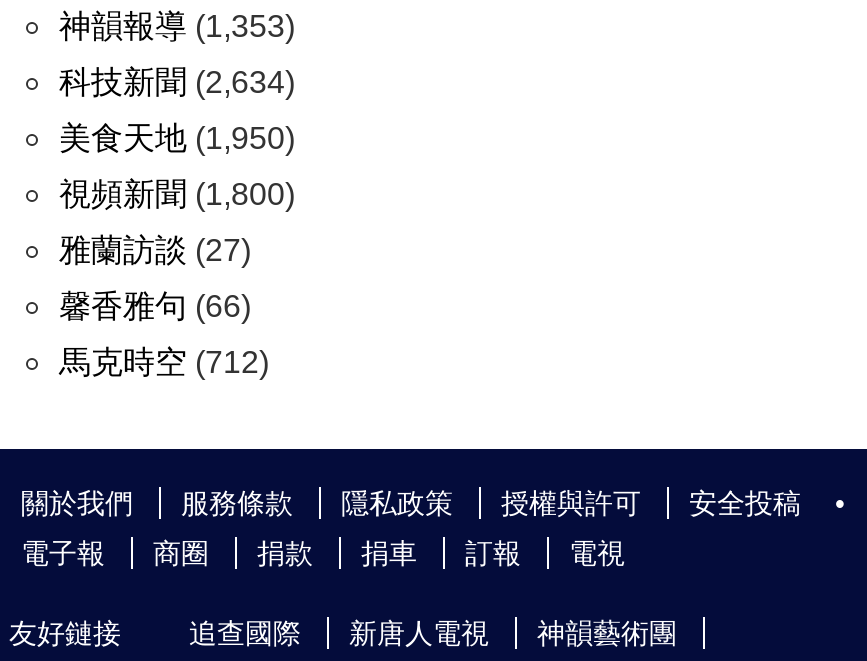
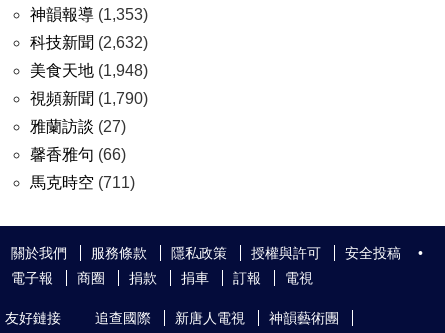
- 科技新聞(2,634)
+ 科技新聞(2,632)

- 美食天地(1,950)
+ 美食天地(1,948)

- 視頻新聞(1,800)
+ 視頻新聞(1,790)

- 馬克時空(712)
+ 馬克時空(711)
